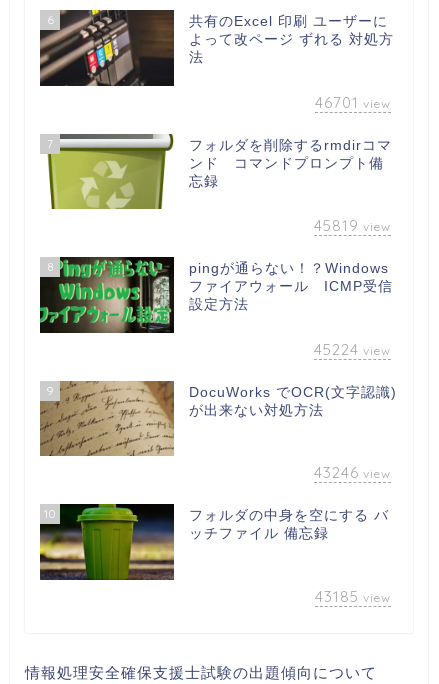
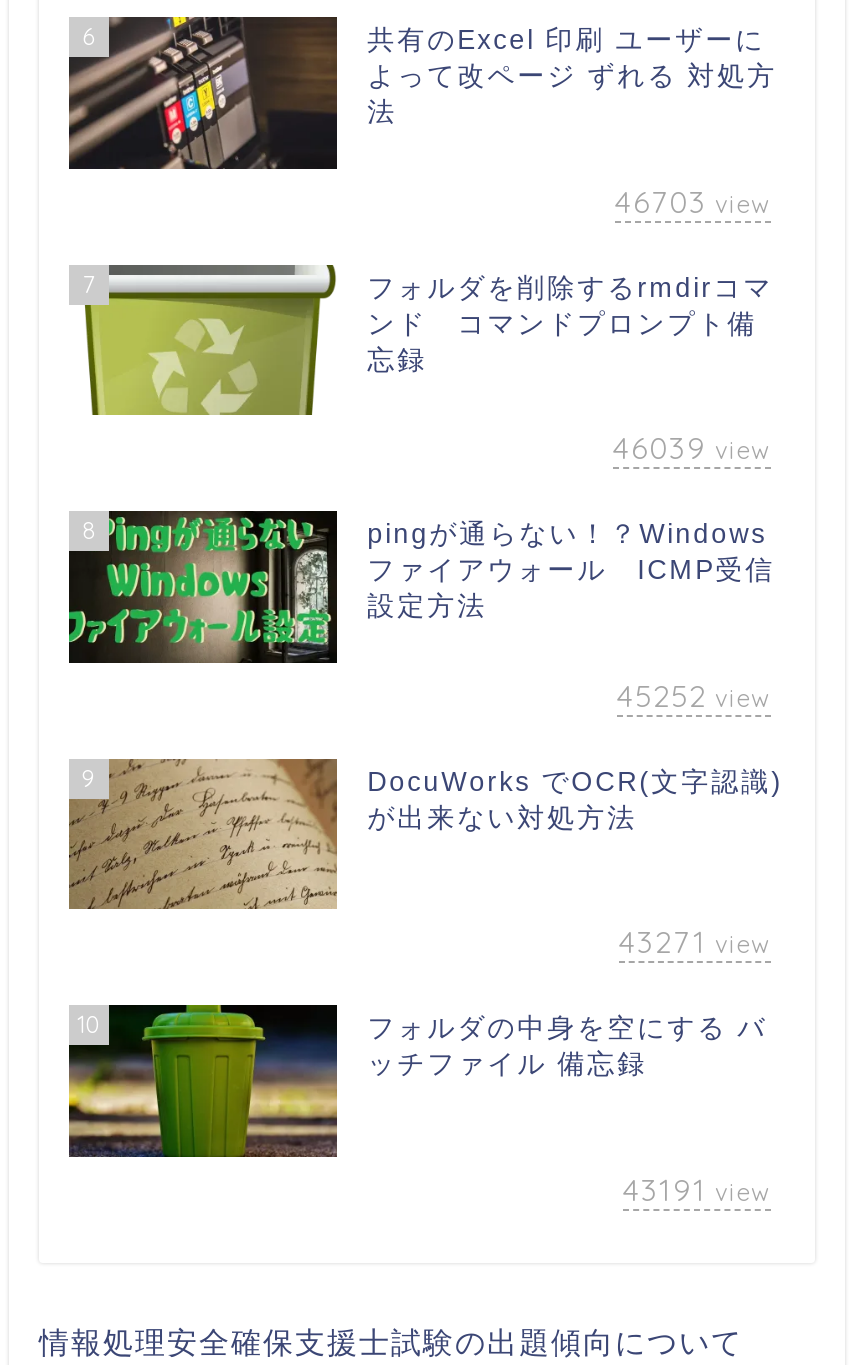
- 46701 view
+ 46703 view

- 45819 view
+ 46039 view

- 45224 view
+ 45252 view

- 43246 view
+ 43271 view

- 43185 view
+ 43191 view
